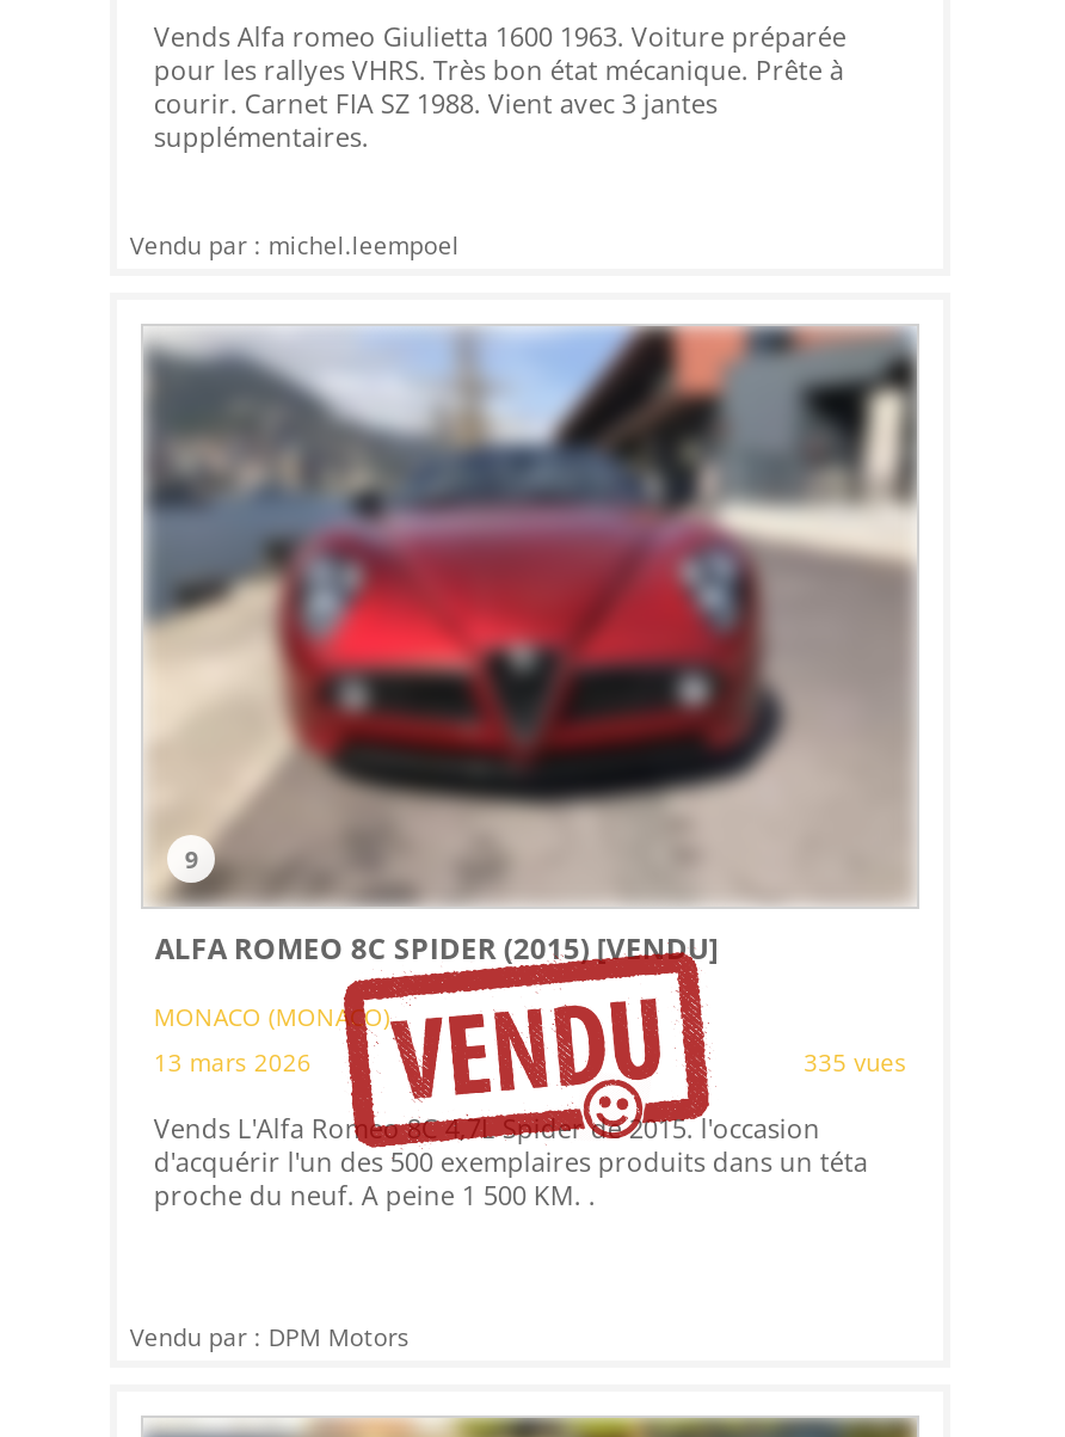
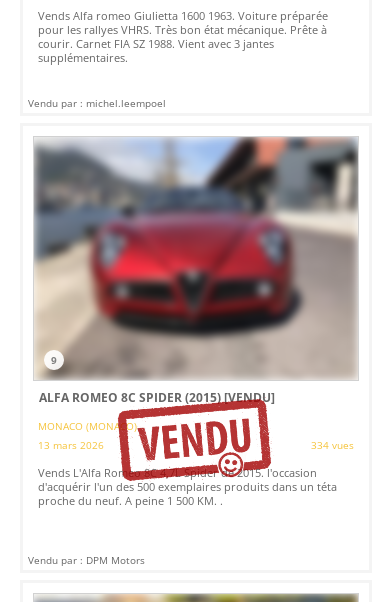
- 335 vues
+ 334 vues
